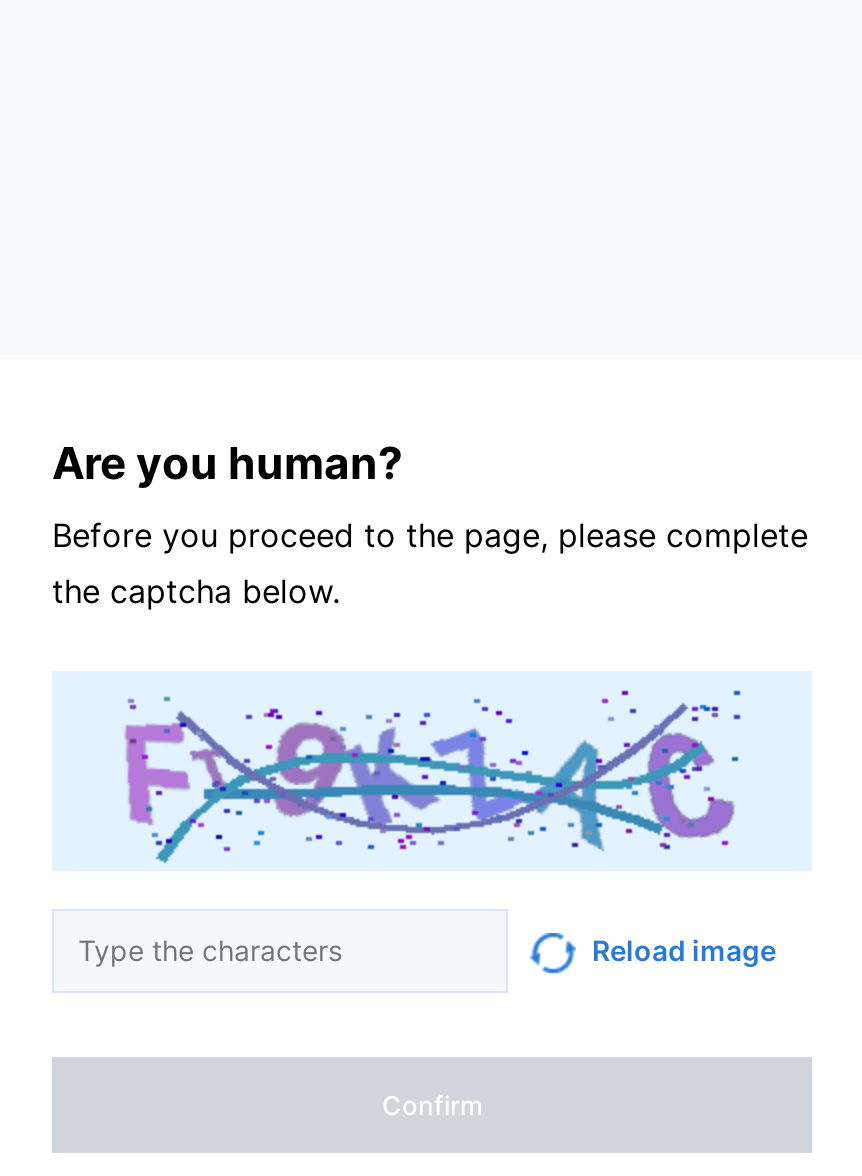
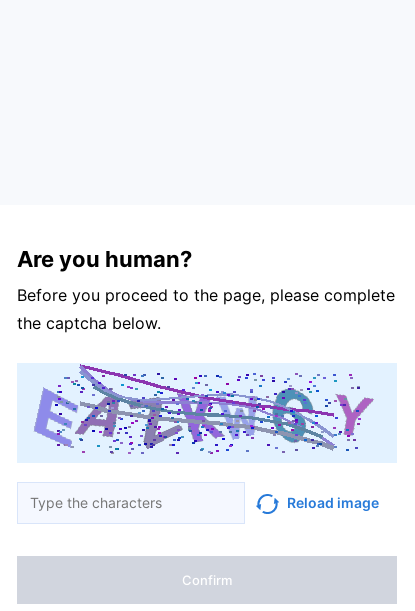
- [image]
+ [image]
